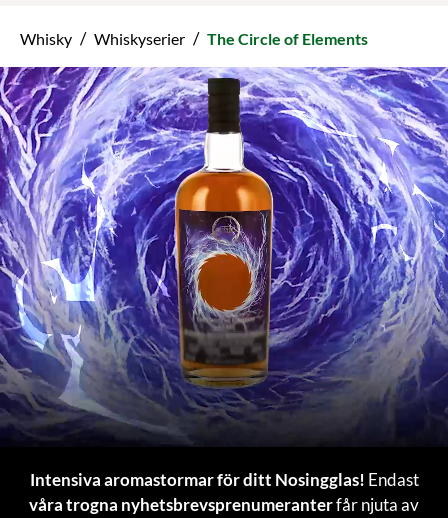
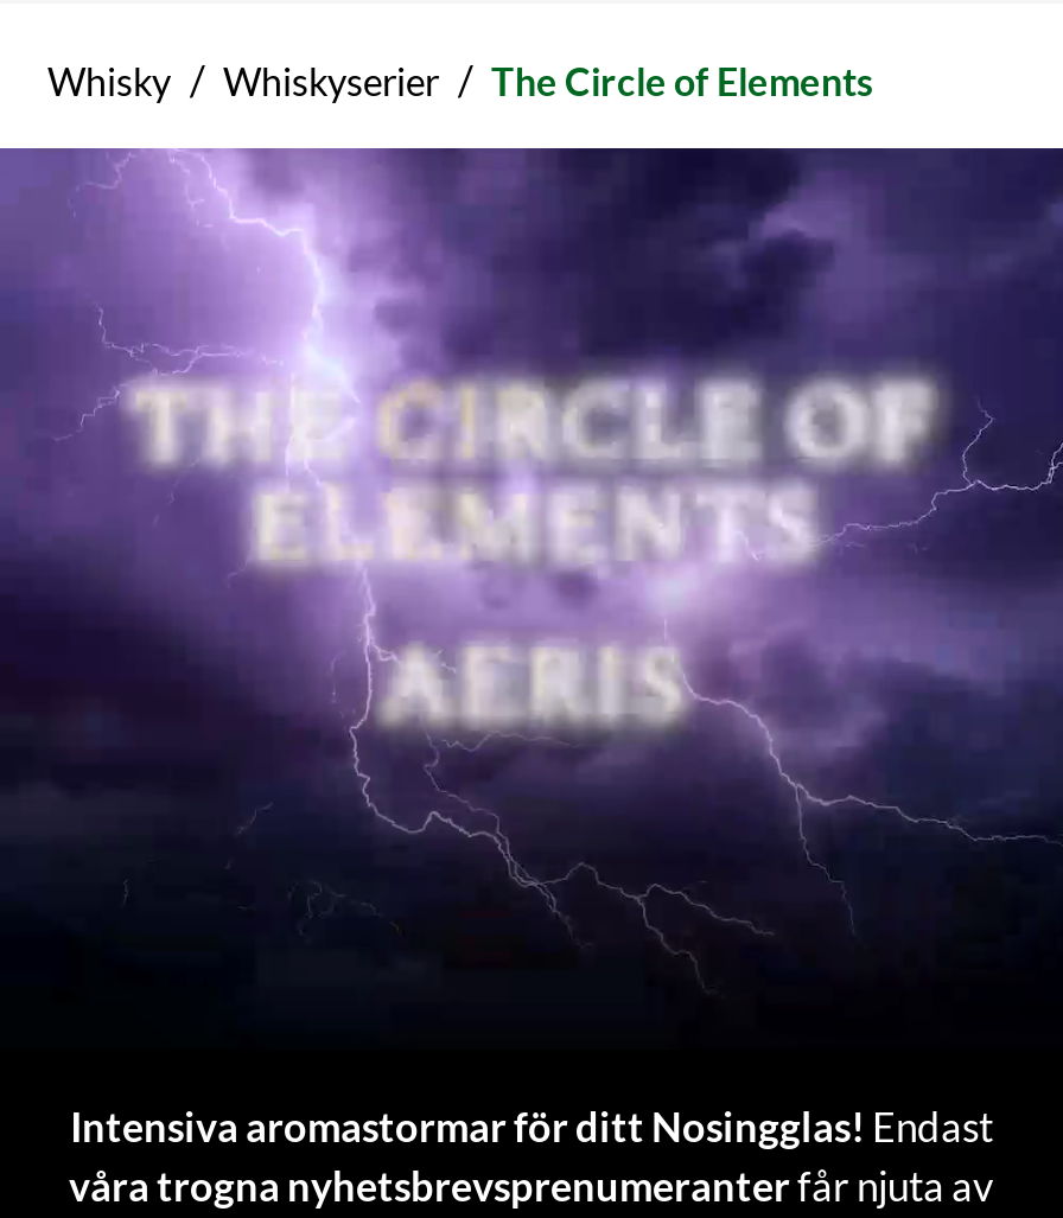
- [image]
+ [image]
